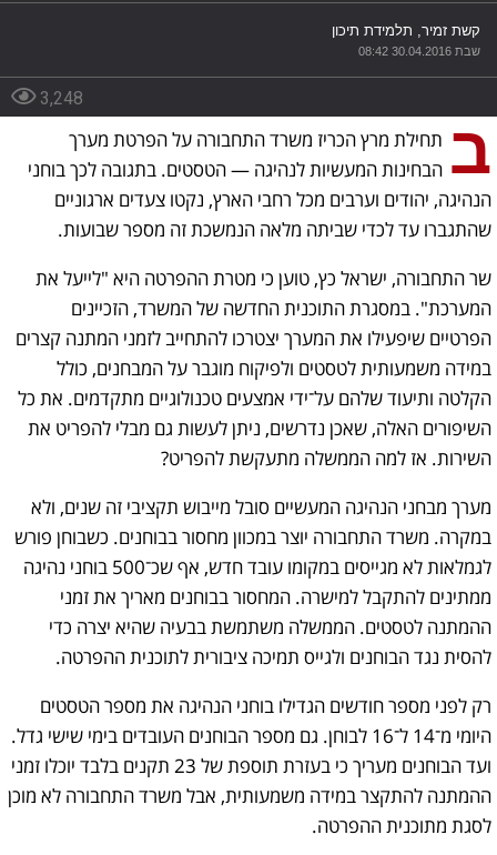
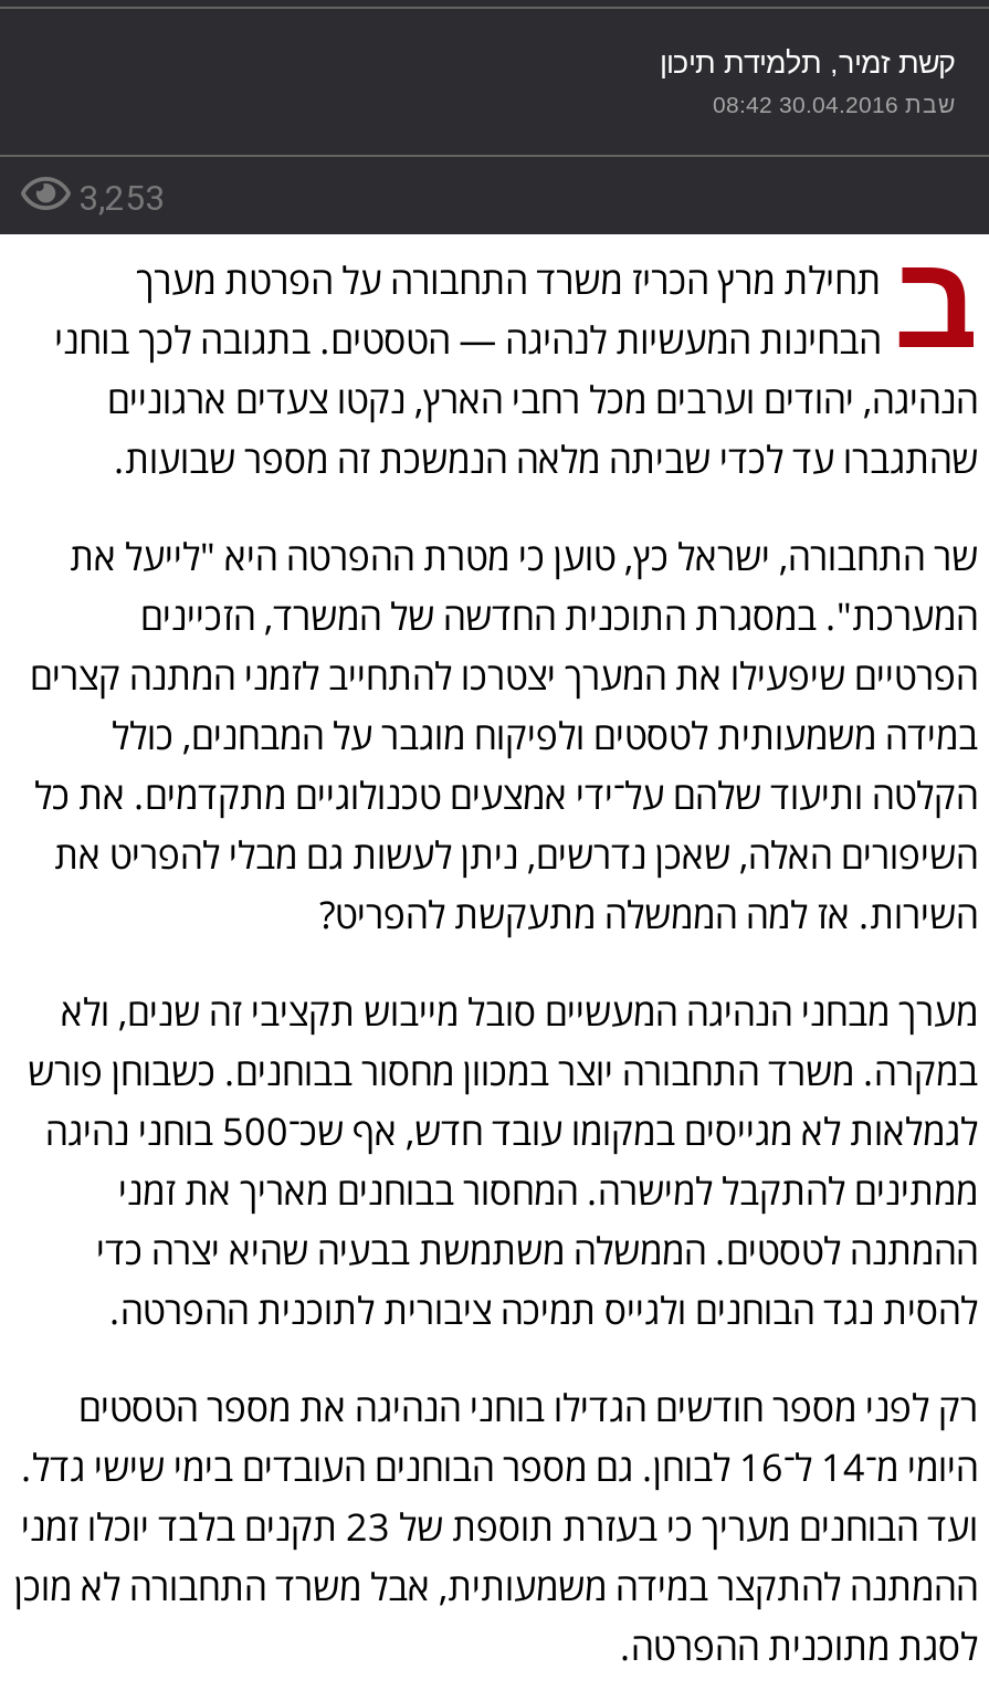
- 3,248
+ 3,253
